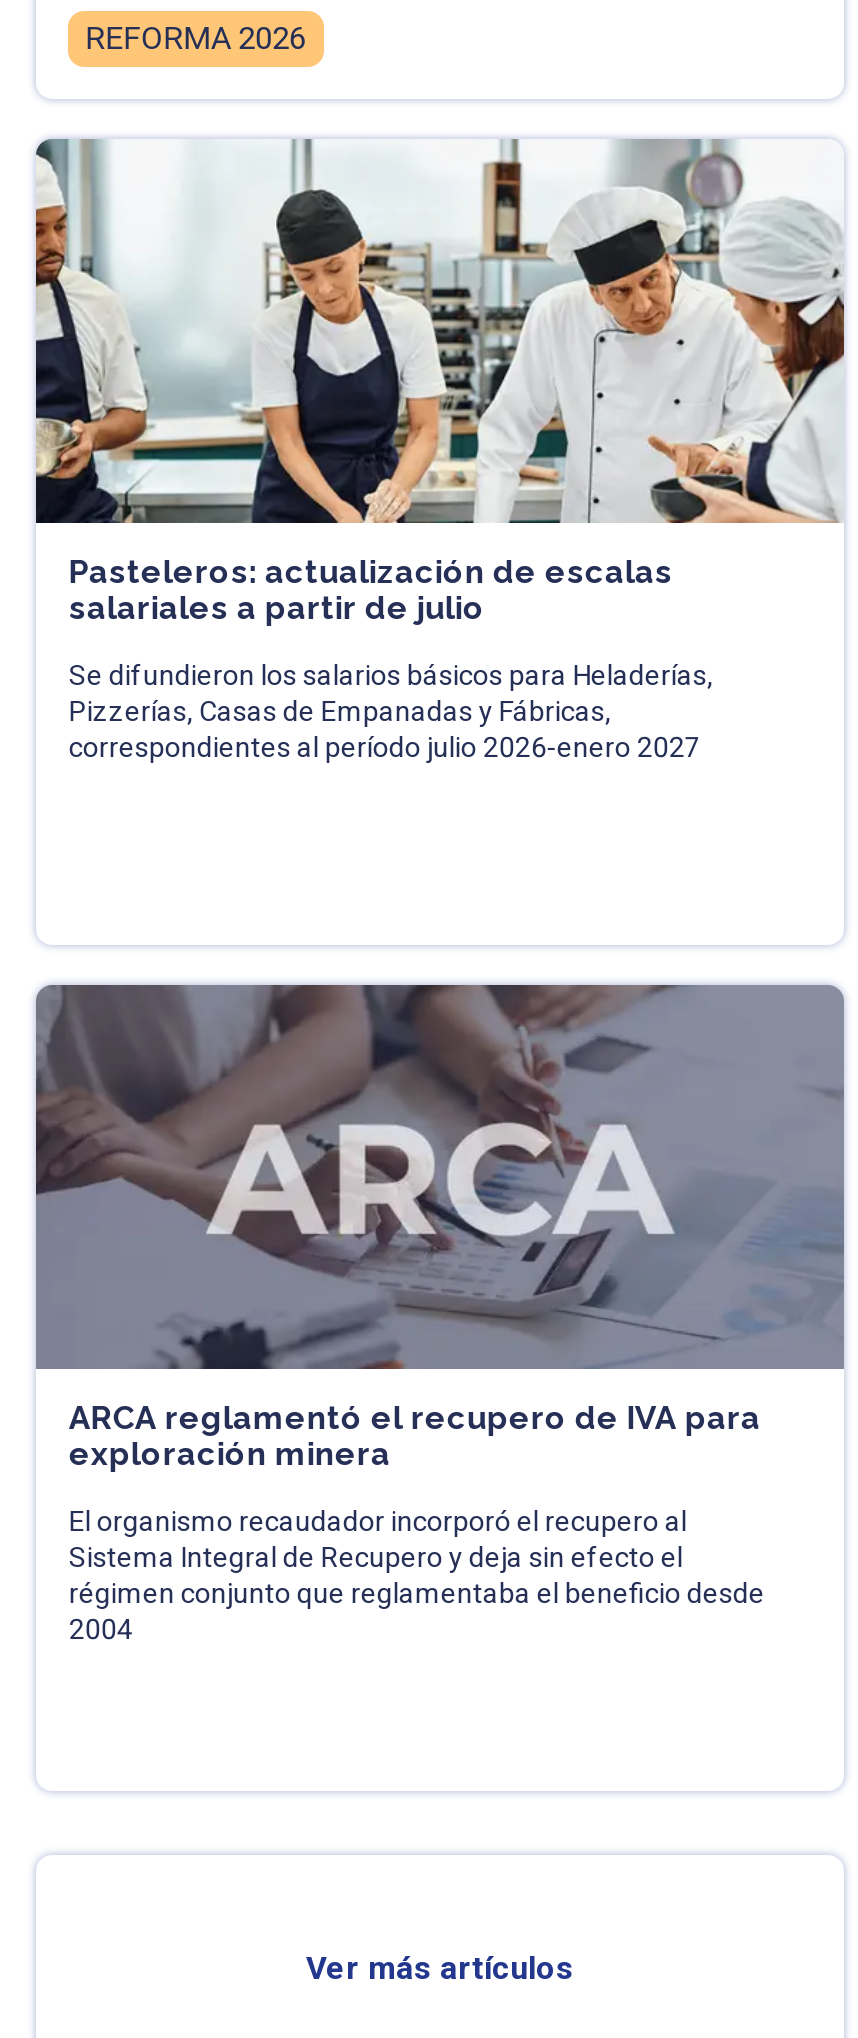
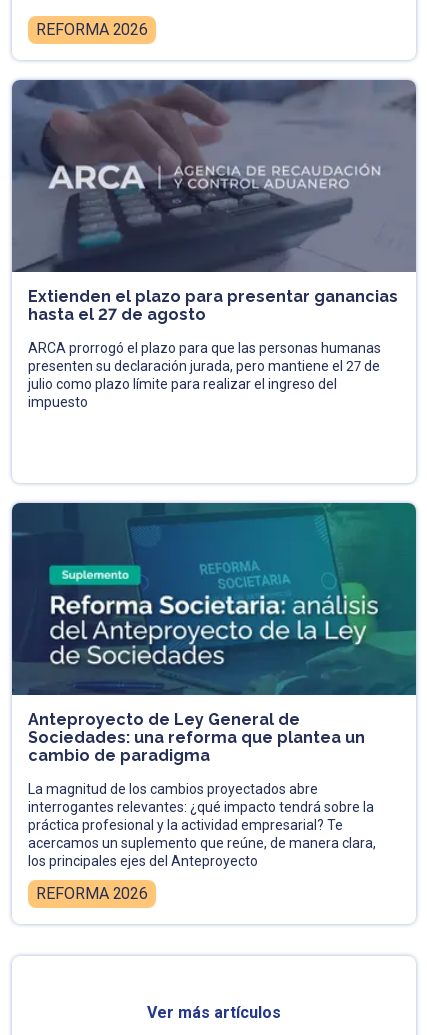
- [image]
- Pasteleros: actualización de escalas
- salariales a partir de julio
- Se difundieron los salarios básicos para Heladerías,
- Pizzerías, Casas de Empanadas y Fábricas,
- correspondientes al período julio 2026-enero 2027
+ [image]
+ Extienden el plazo para presentar ganancias
+ hasta el 27 de agosto
+ ARCA prorrogó el plazo para que las personas humanas
+ presenten su declaración jurada, pero mantiene el 27 de
+ julio como plazo límite para realizar el ingreso del
+ impuesto

- [image]
- ARCA reglamentó el recupero de IVA para
- exploración minera
- El organismo recaudador incorporó el recupero al
- Sistema Integral de Recupero y deja sin efecto el
- régimen conjunto que reglamentaba el beneficio desde
- 2004
+ [image]
+ Anteproyecto de Ley General de
+ Sociedades: una reforma que plantea un
+ cambio de paradigma
+ La magnitud de los cambios proyectados abre
+ interrogantes relevantes: ¿qué impacto tendrá sobre la
+ práctica profesional y la actividad empresarial? Te
+ acercamos un suplemento que reúne, de manera clara,
+ los principales ejes del Anteproyecto
+ REFORMA 2026
